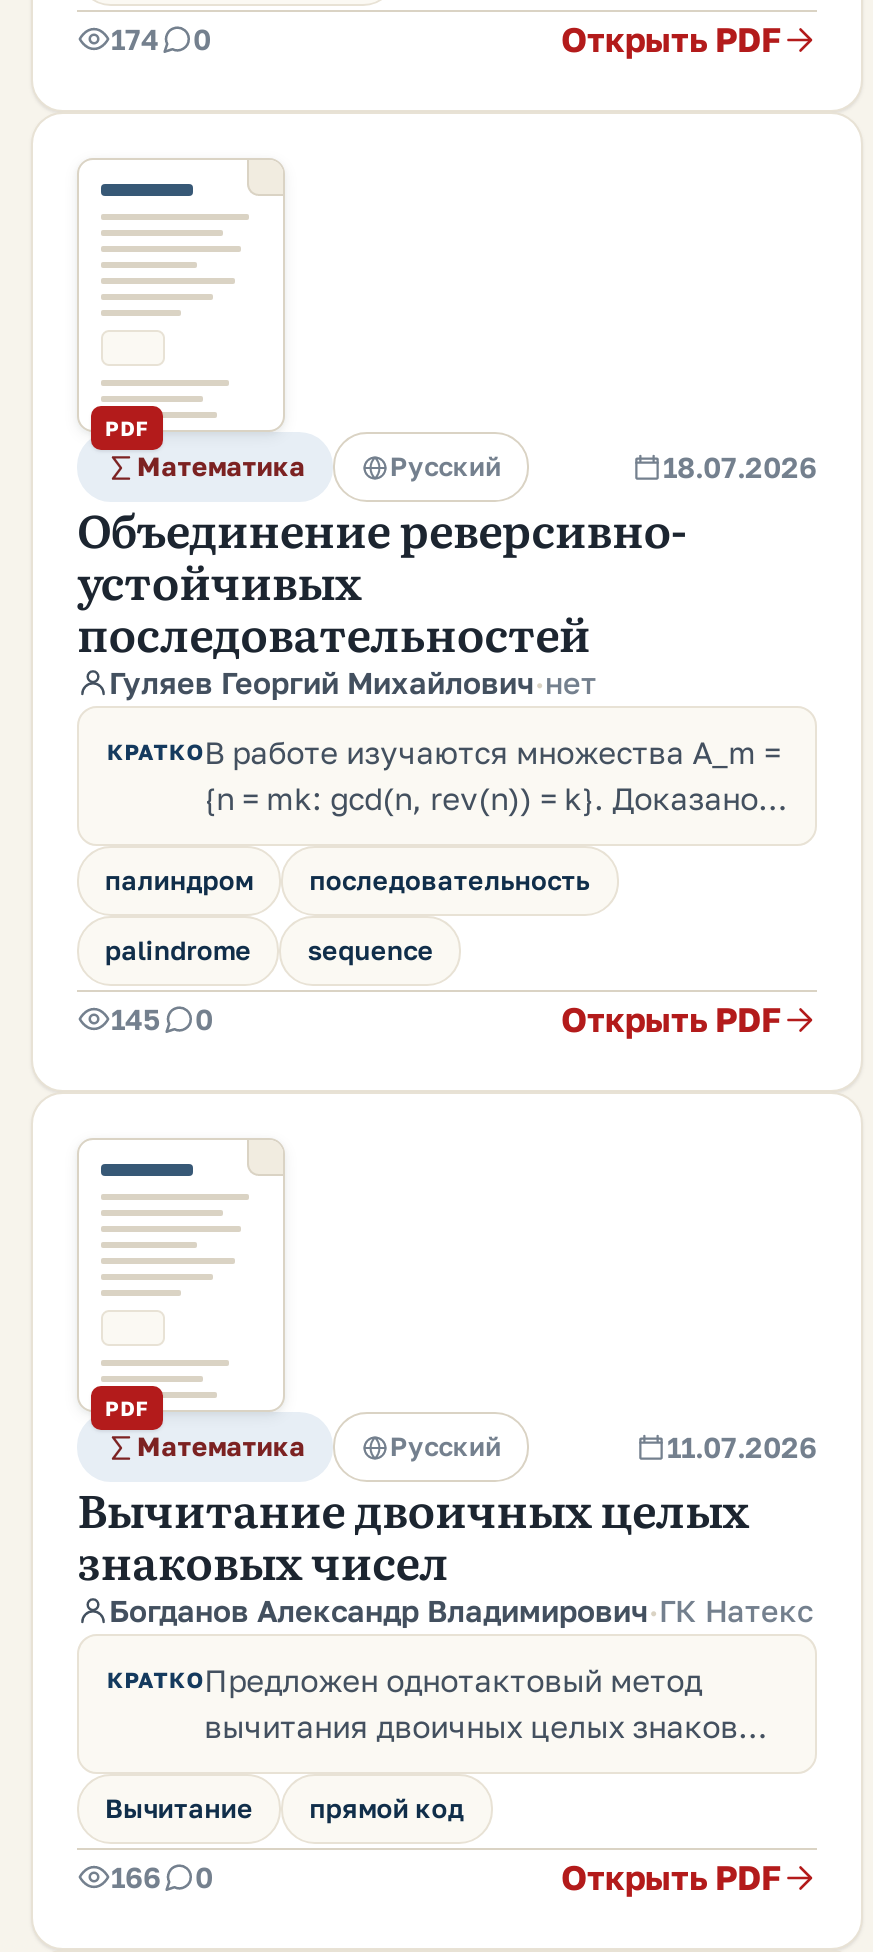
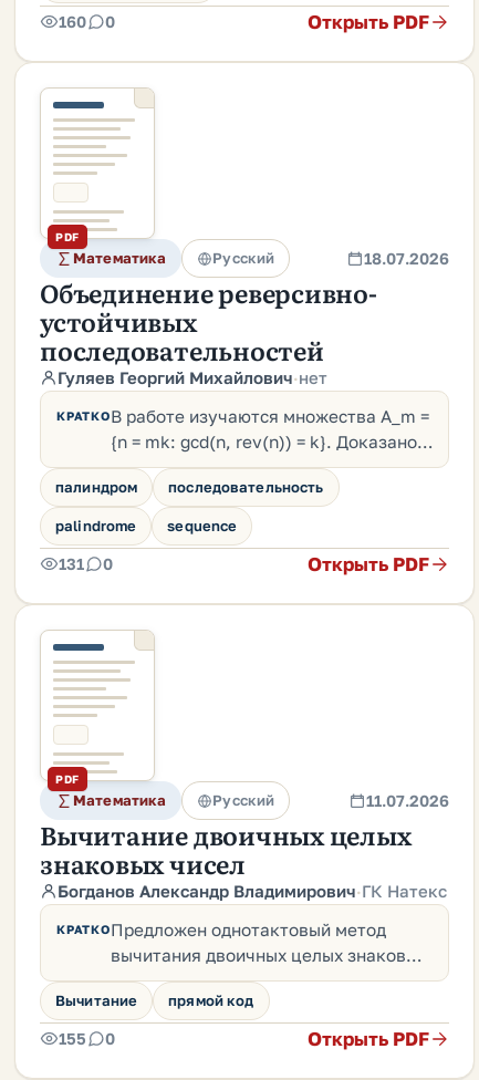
- 174 0
+ 160 0

- 145 0
+ 131 0

- 166 0
+ 155 0
